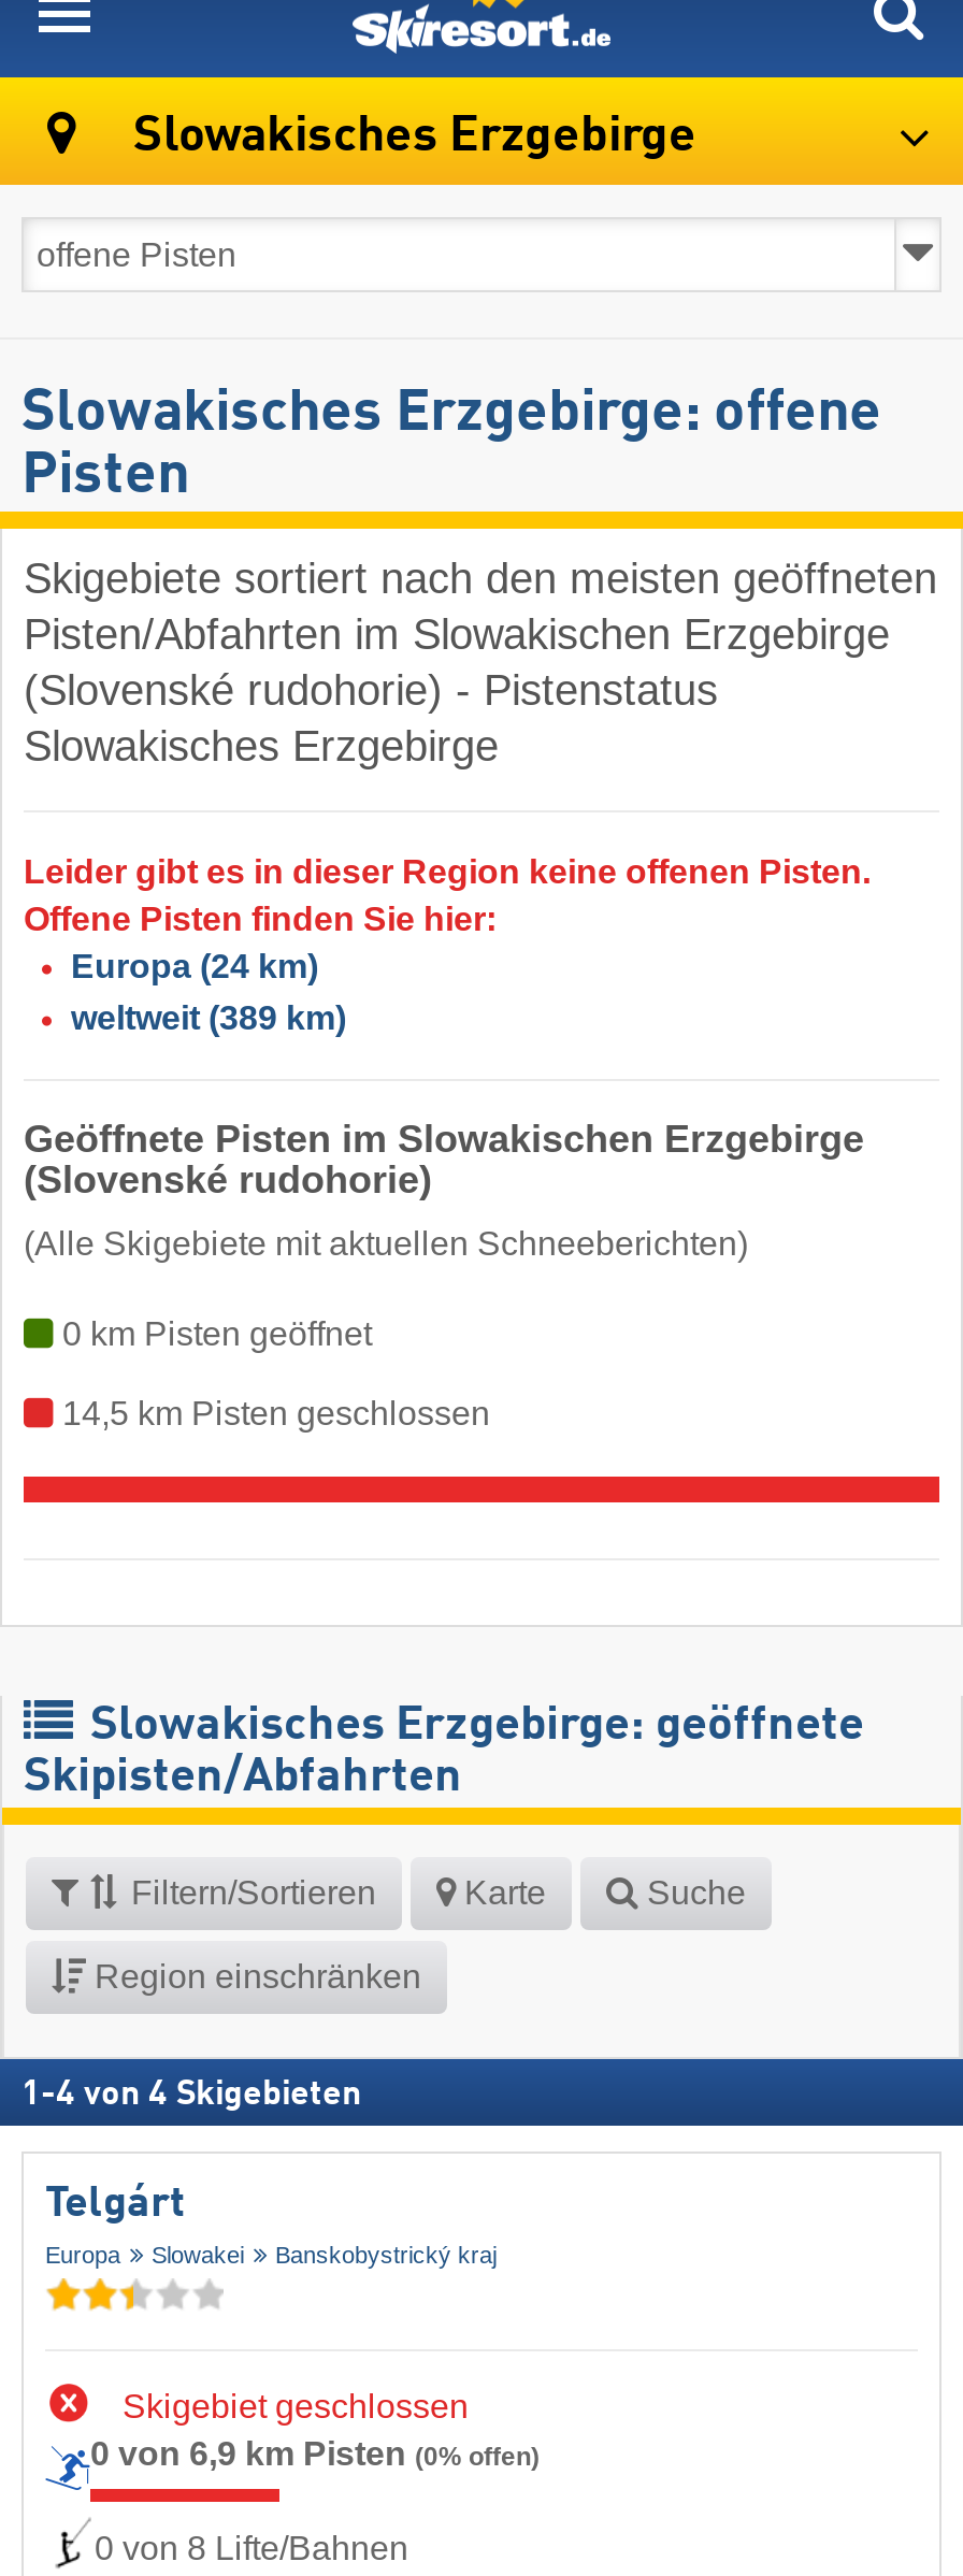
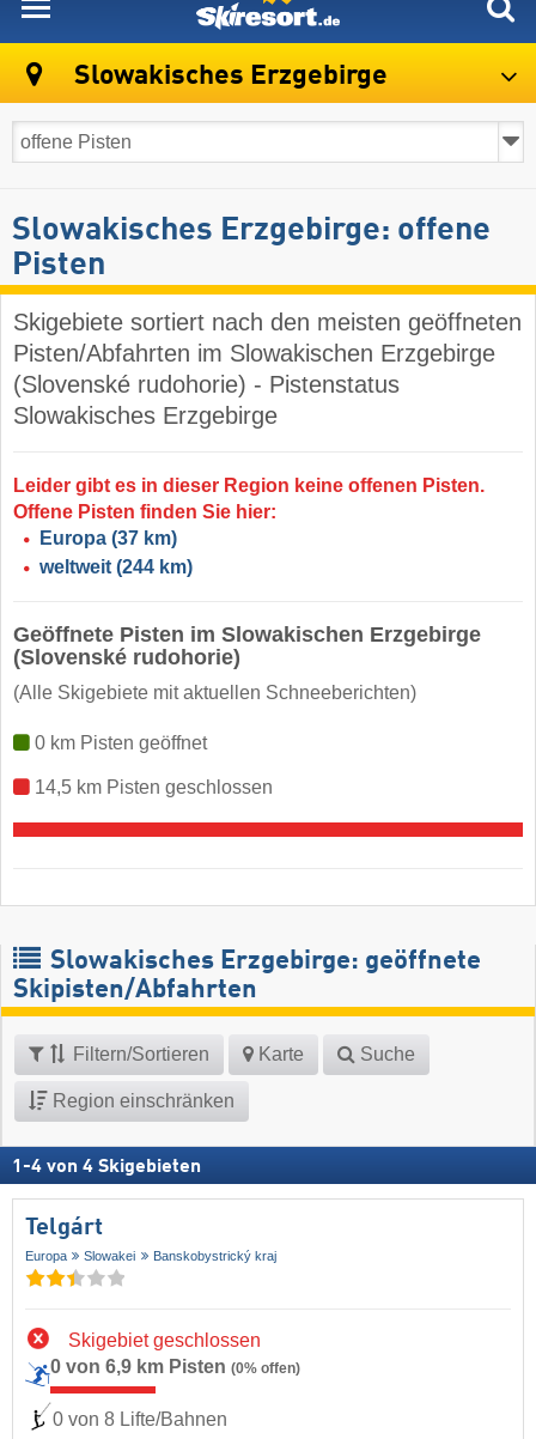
- Europa (24 km)
+ Europa (37 km)

- weltweit (389 km)
+ weltweit (244 km)
